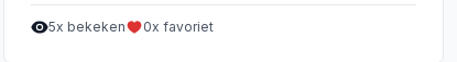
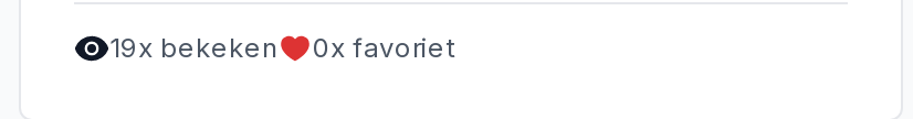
- 5x bekeken 0x favoriet
+ 19x bekeken 0x favoriet
